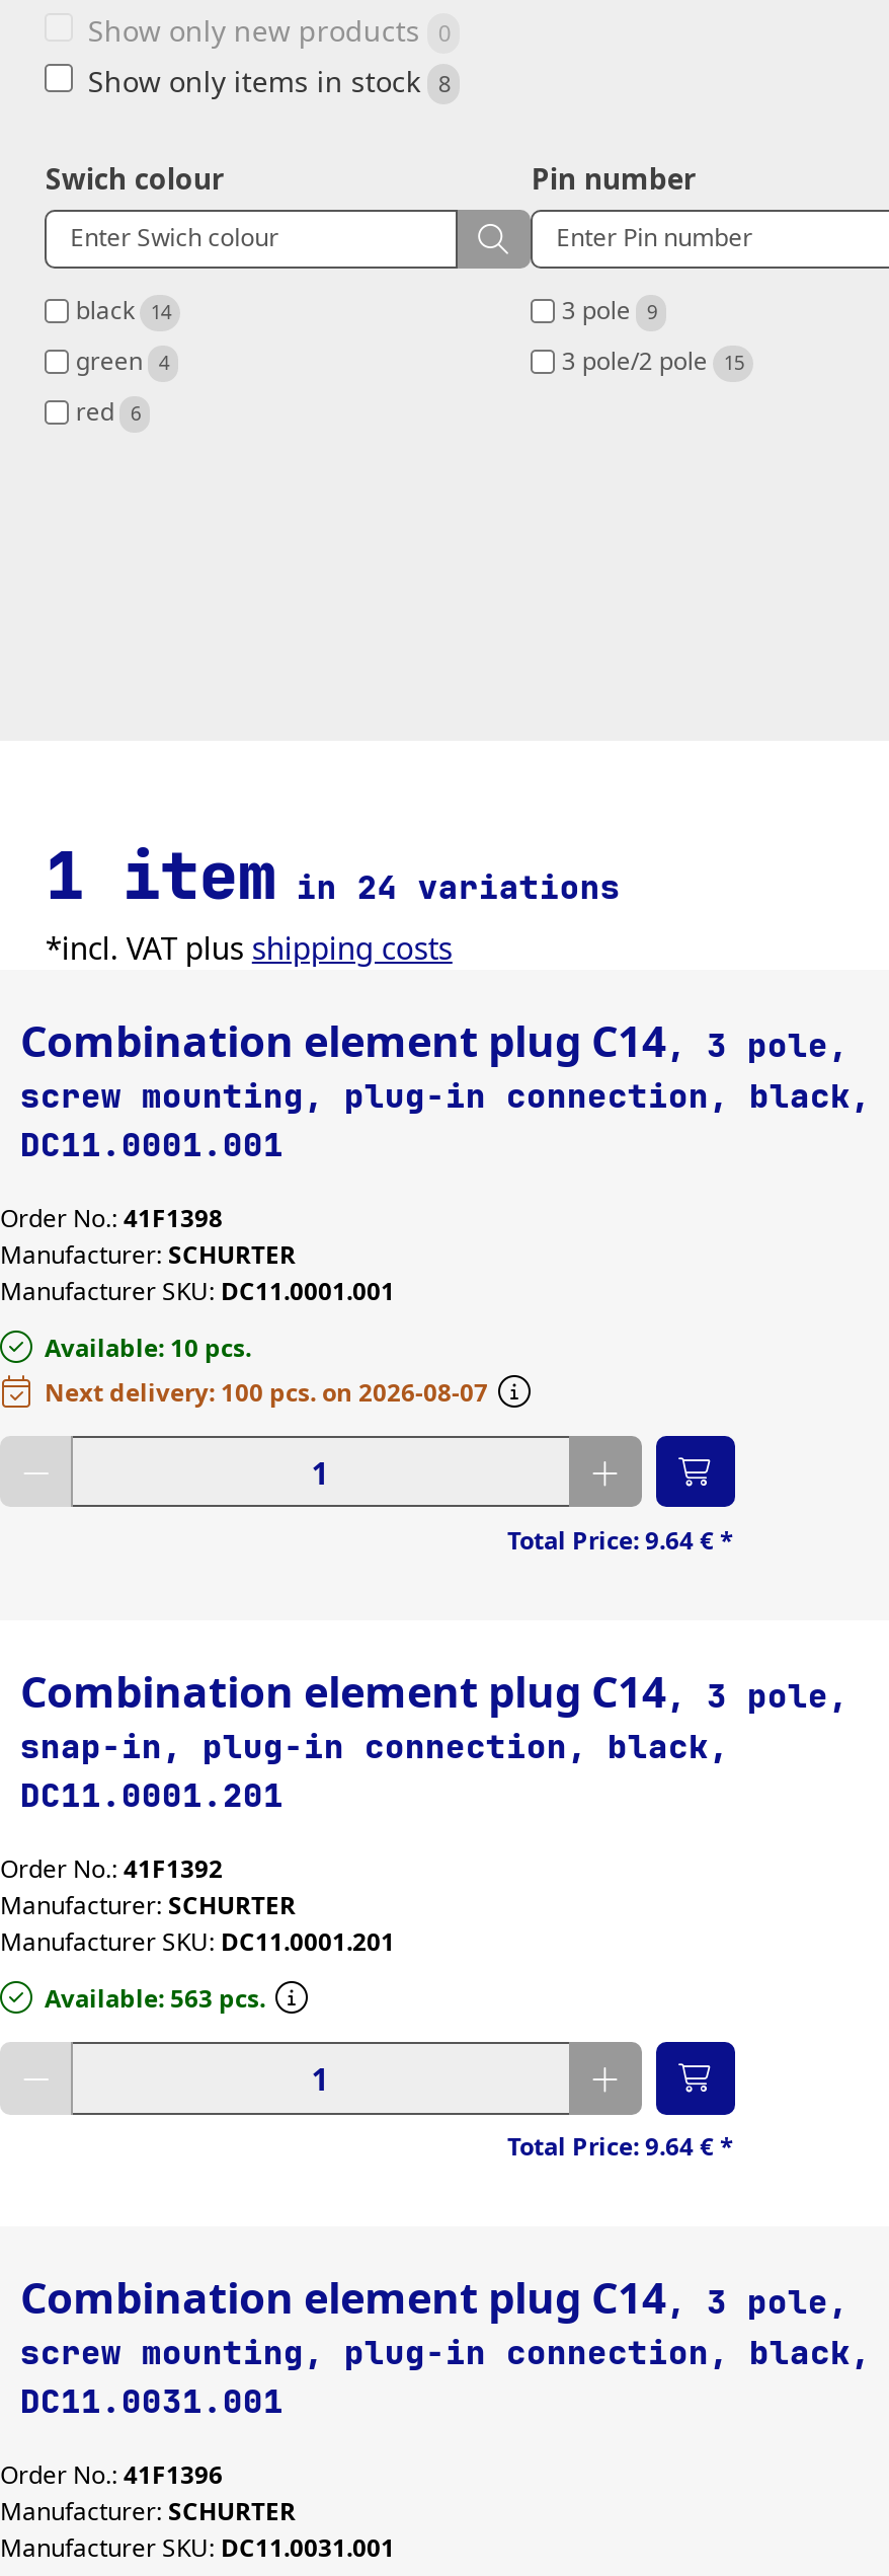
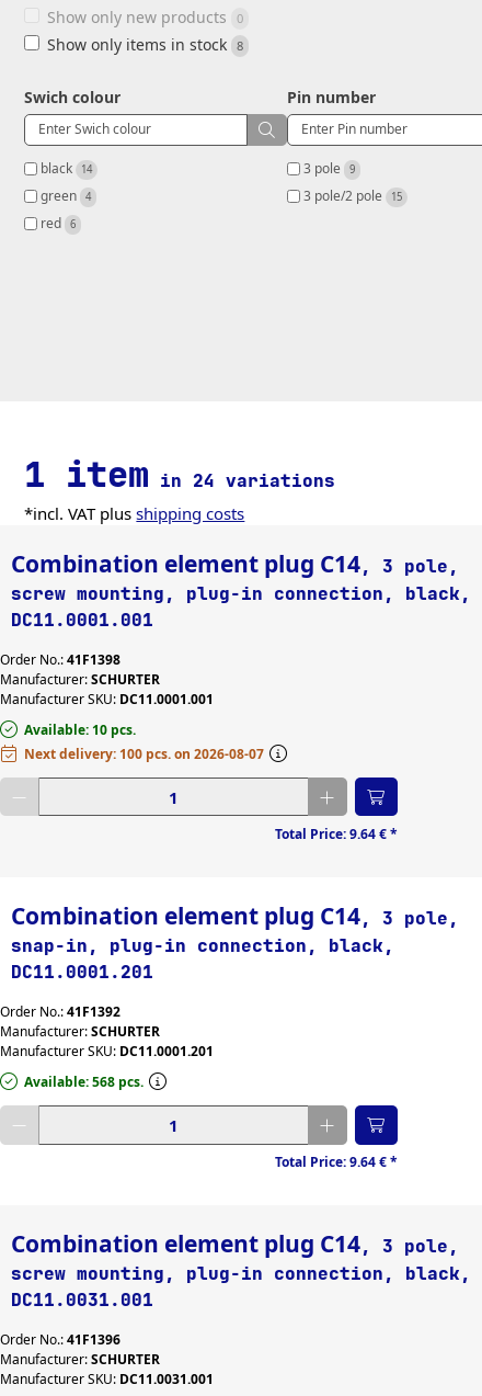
- Available: 563 pcs.
+ Available: 568 pcs.
